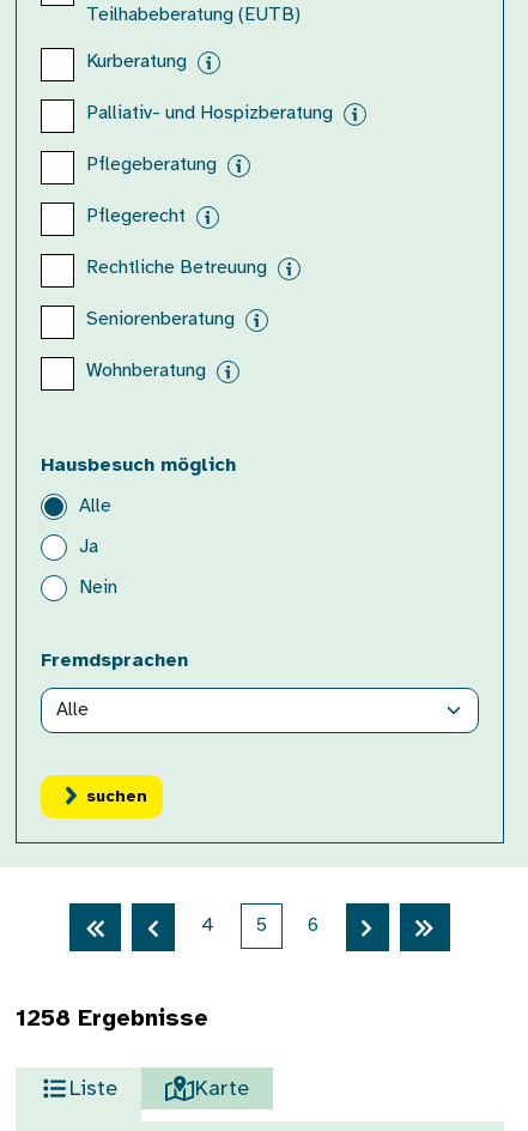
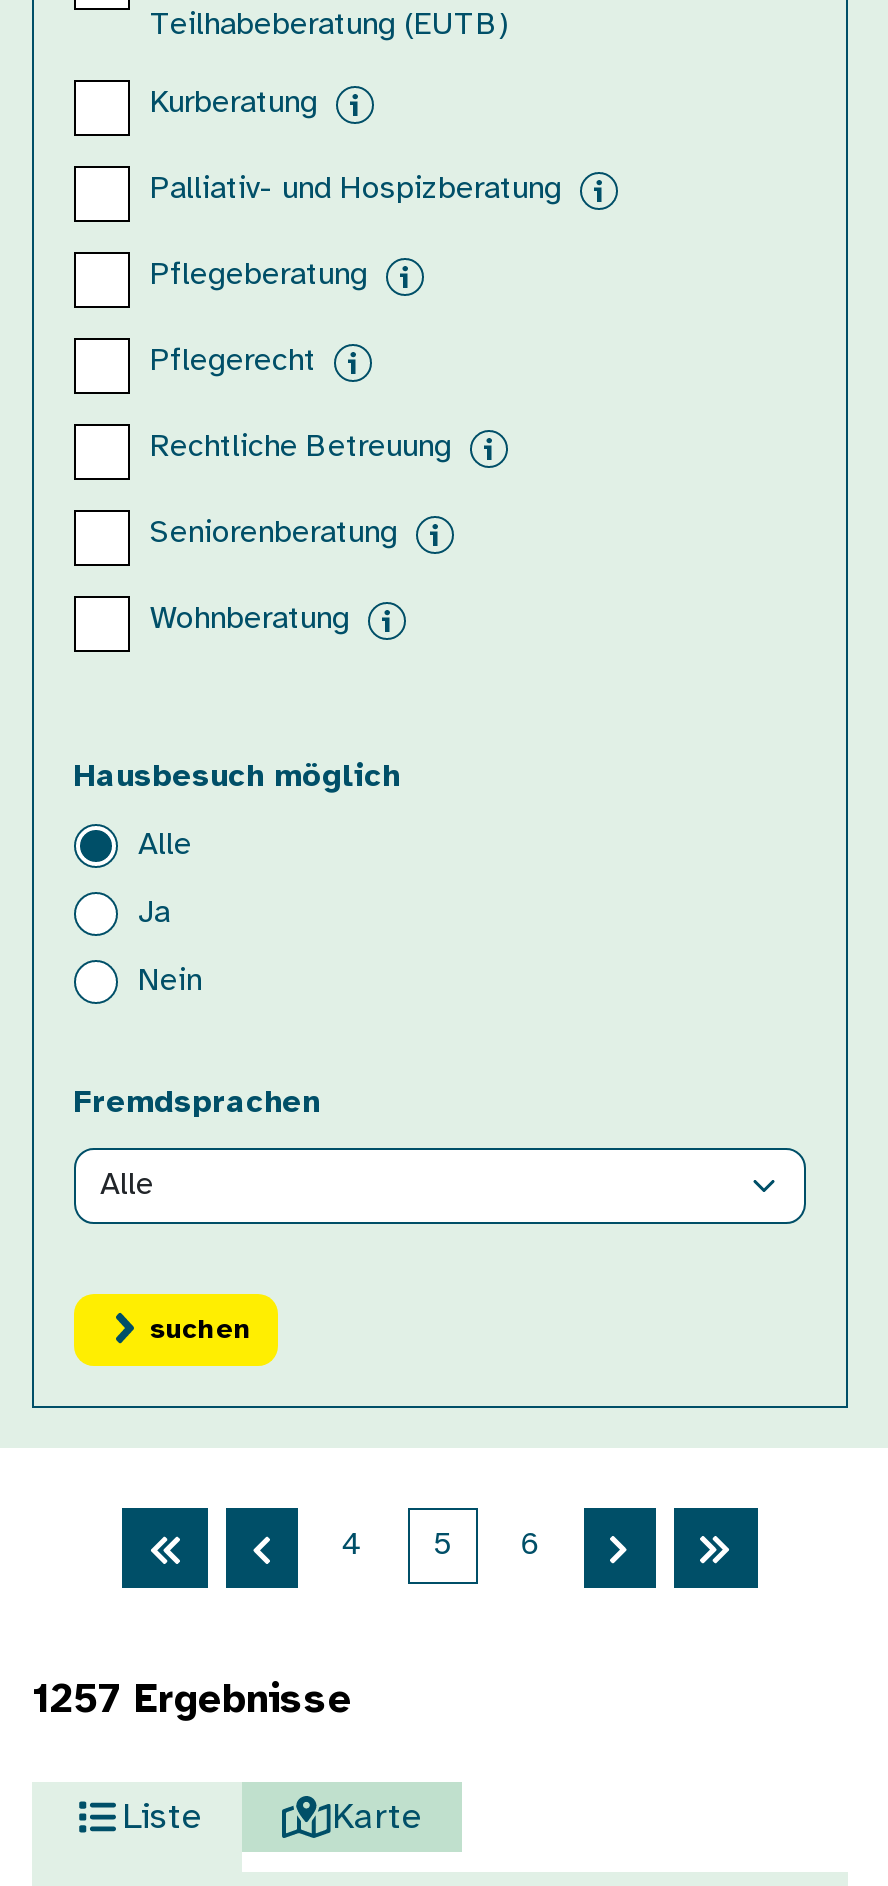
- 1258 Ergebnisse
+ 1257 Ergebnisse
